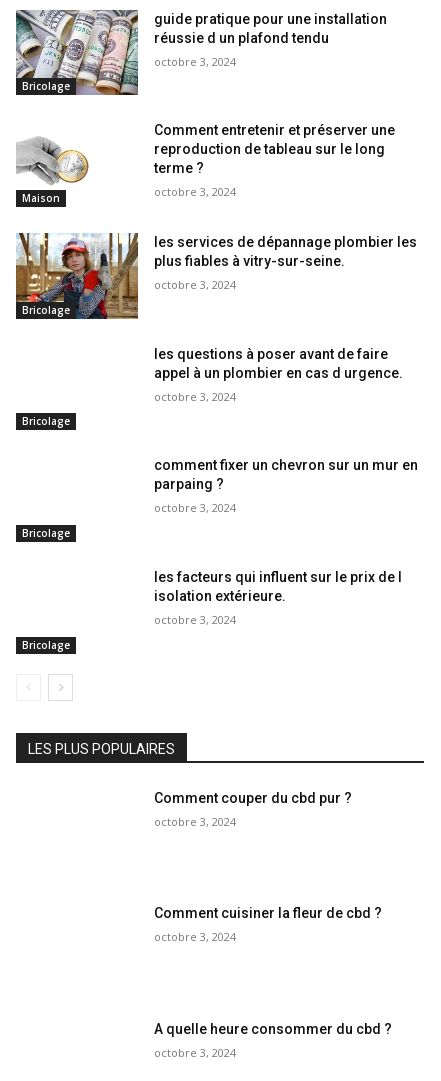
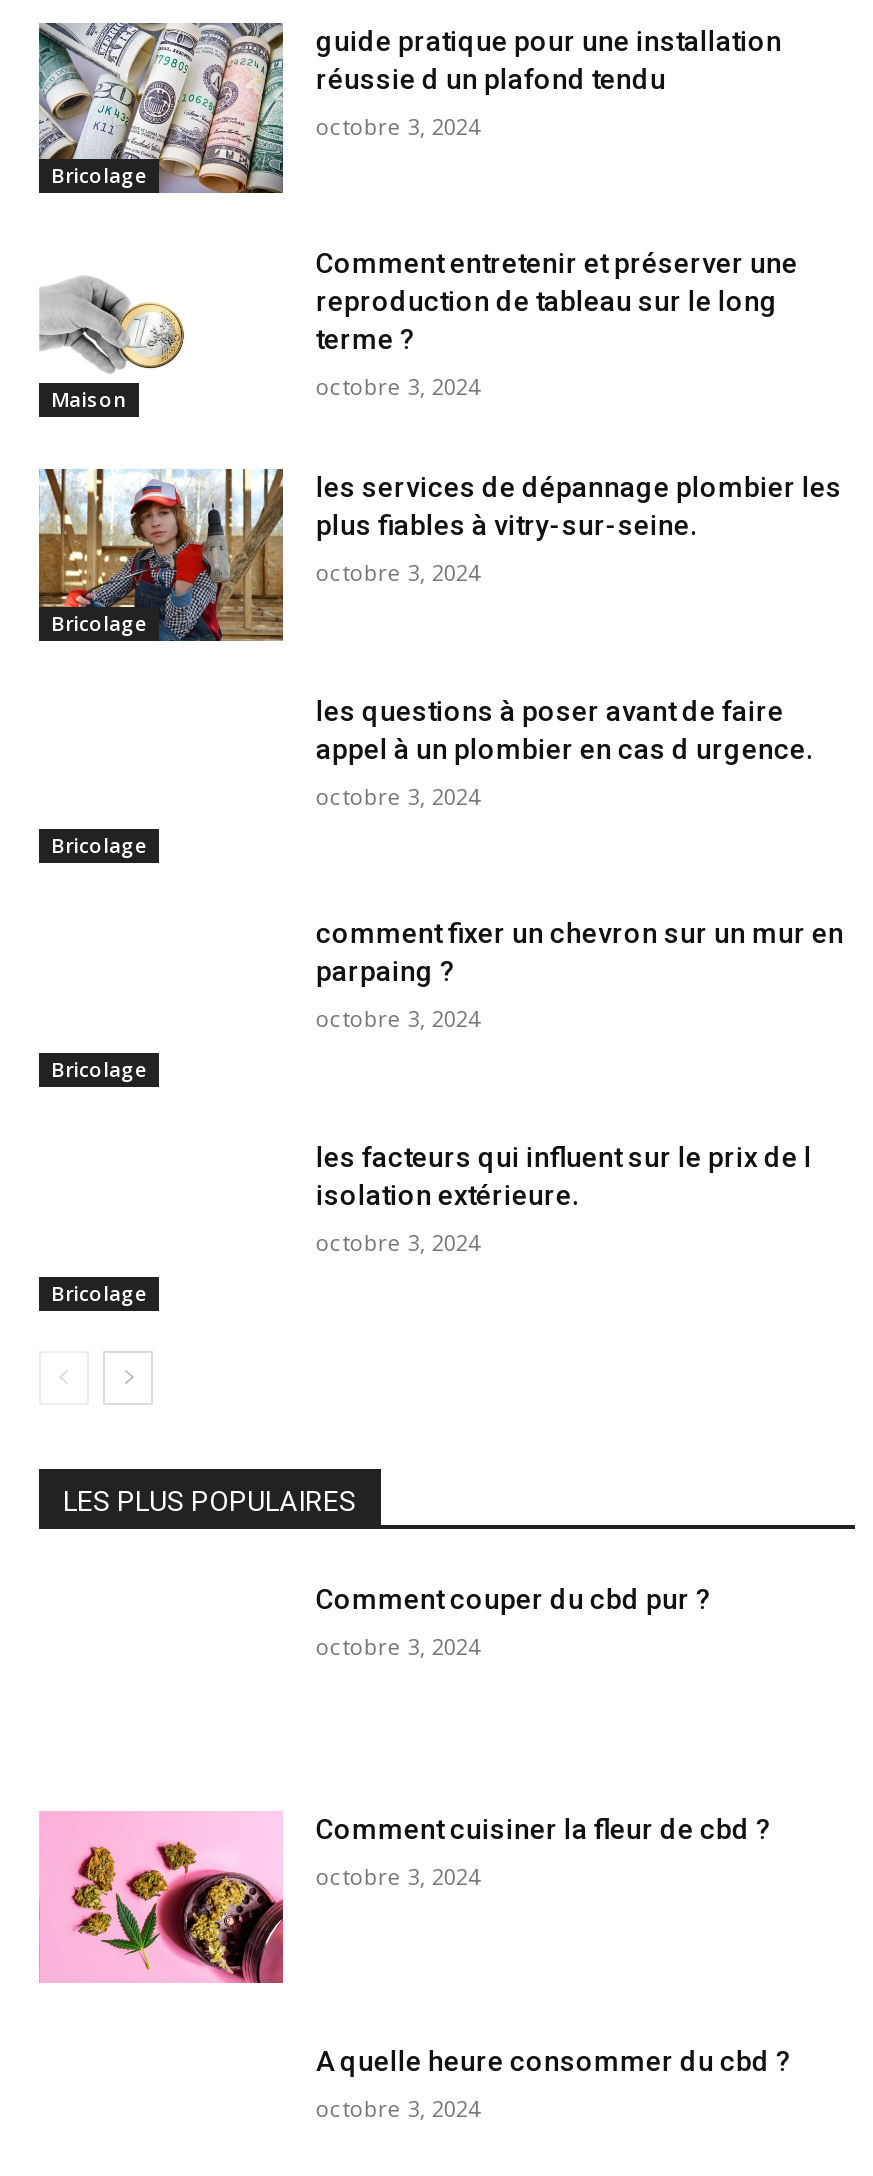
+ [image]
